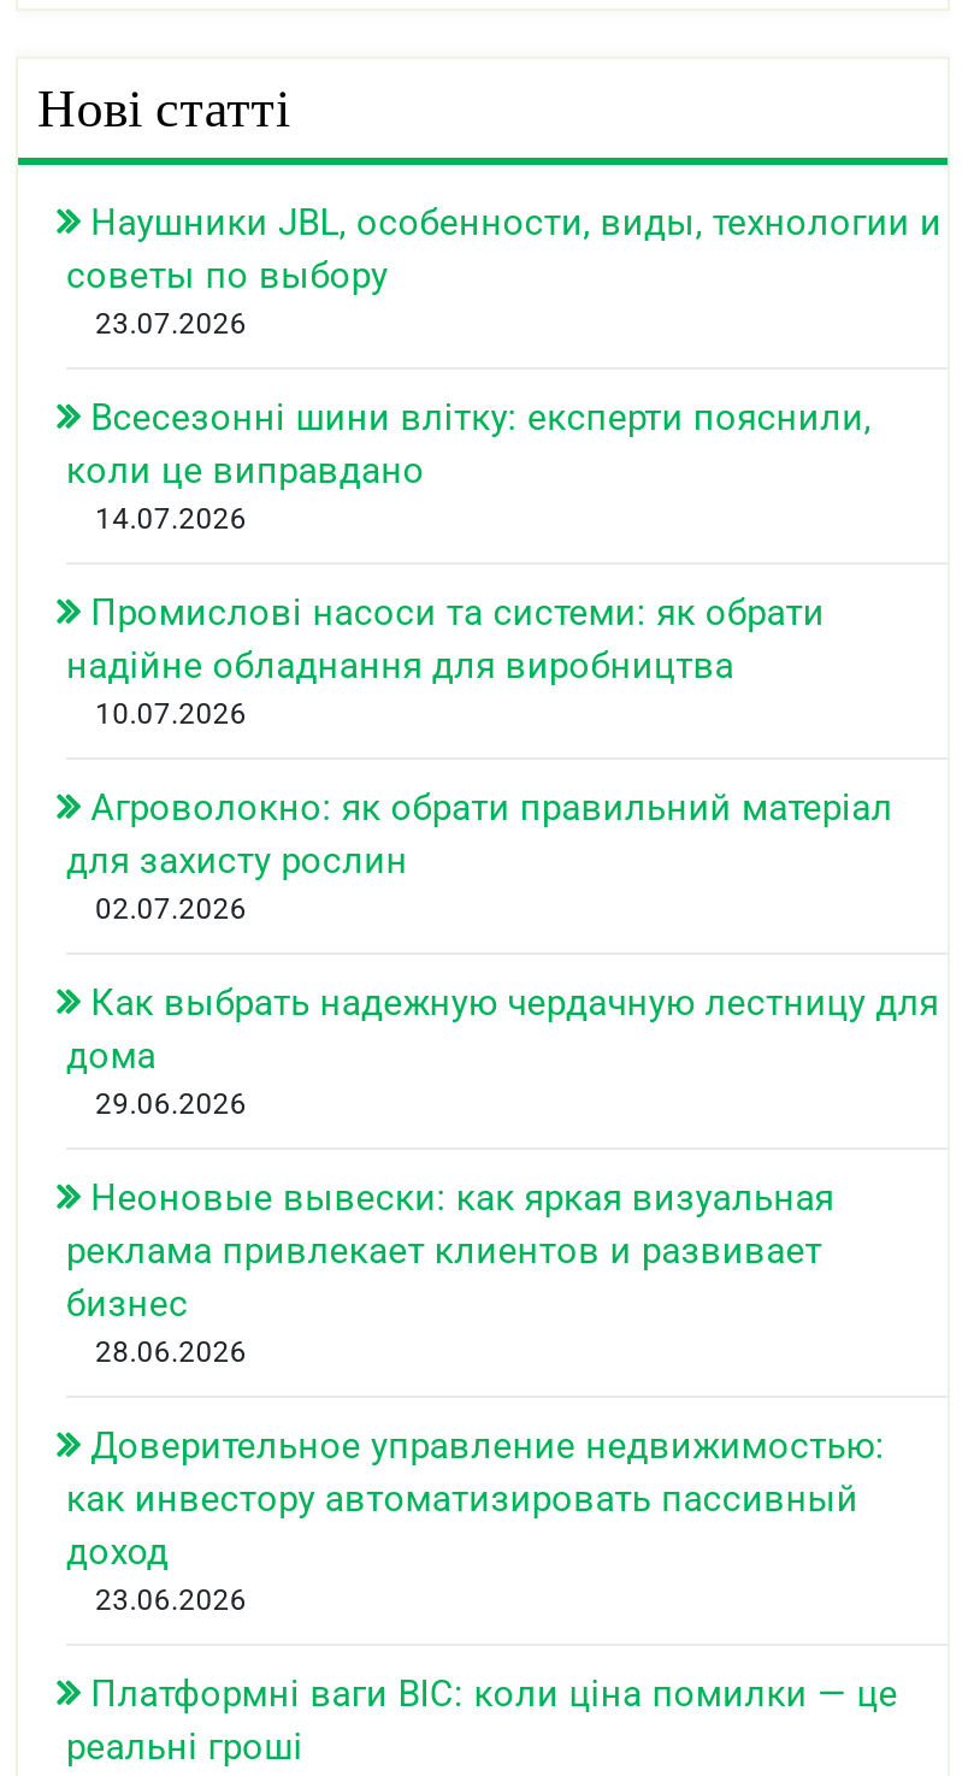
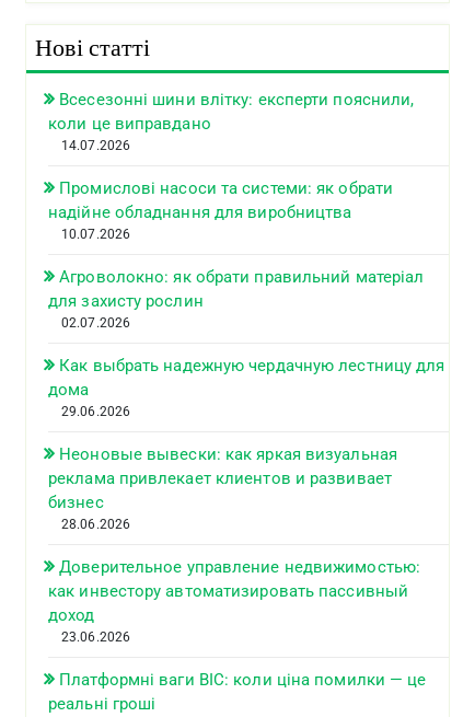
- Наушники JBL, особенности, виды, технологии и
- советы по выбору
- 23.07.2026
